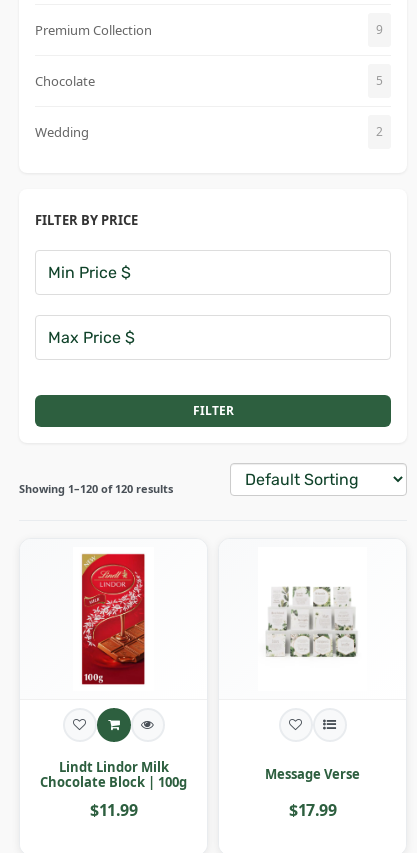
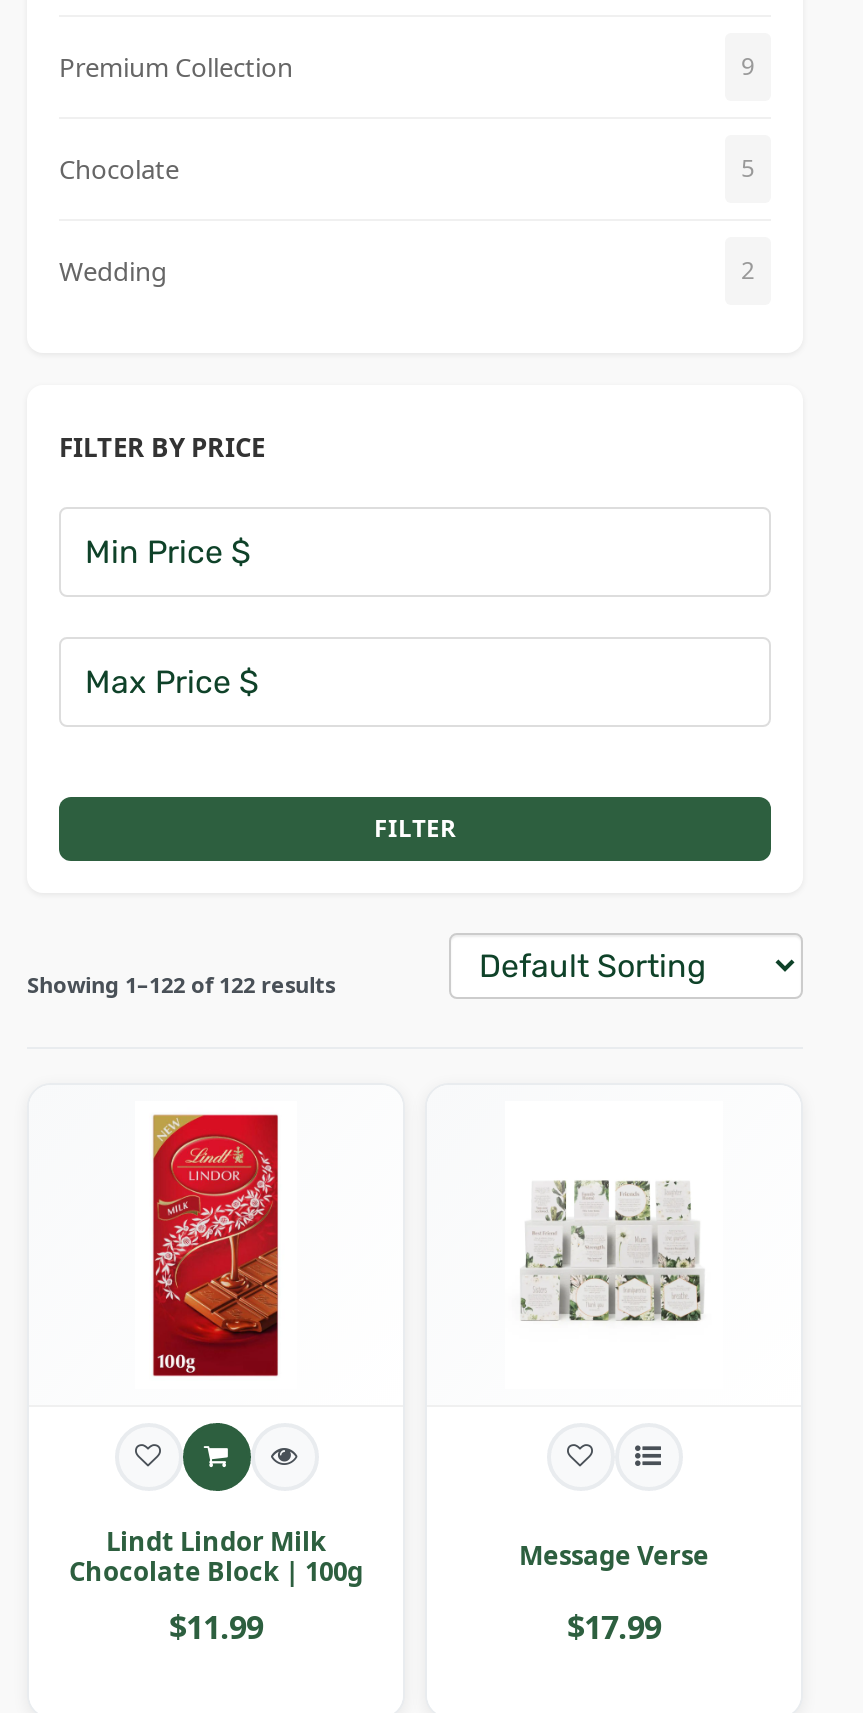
- Showing 1–120 of 120 results
+ Showing 1–122 of 122 results
